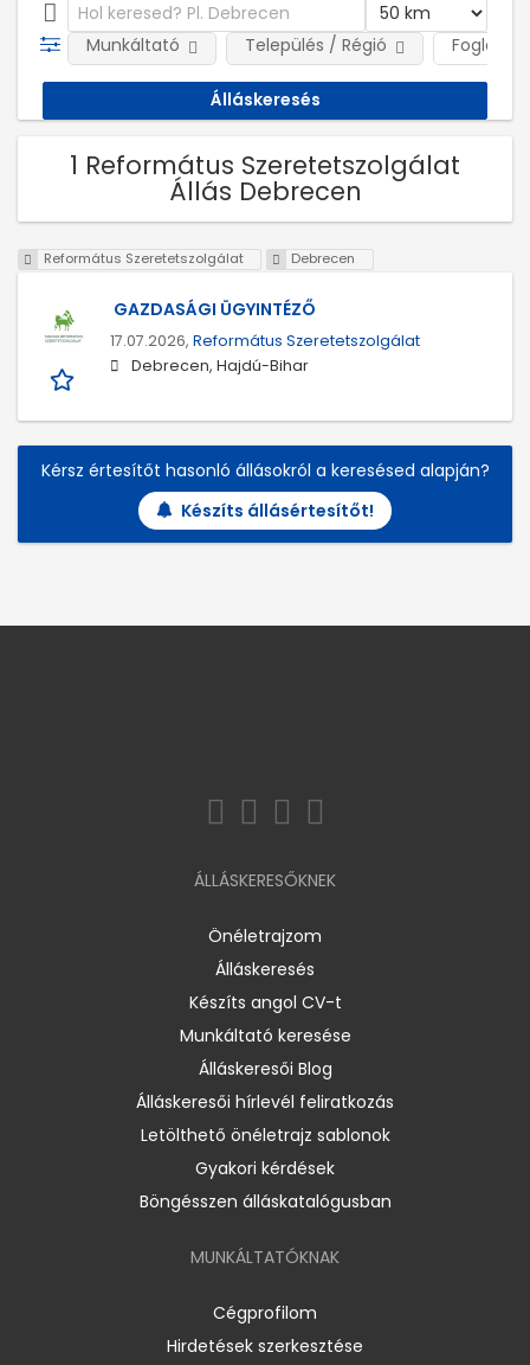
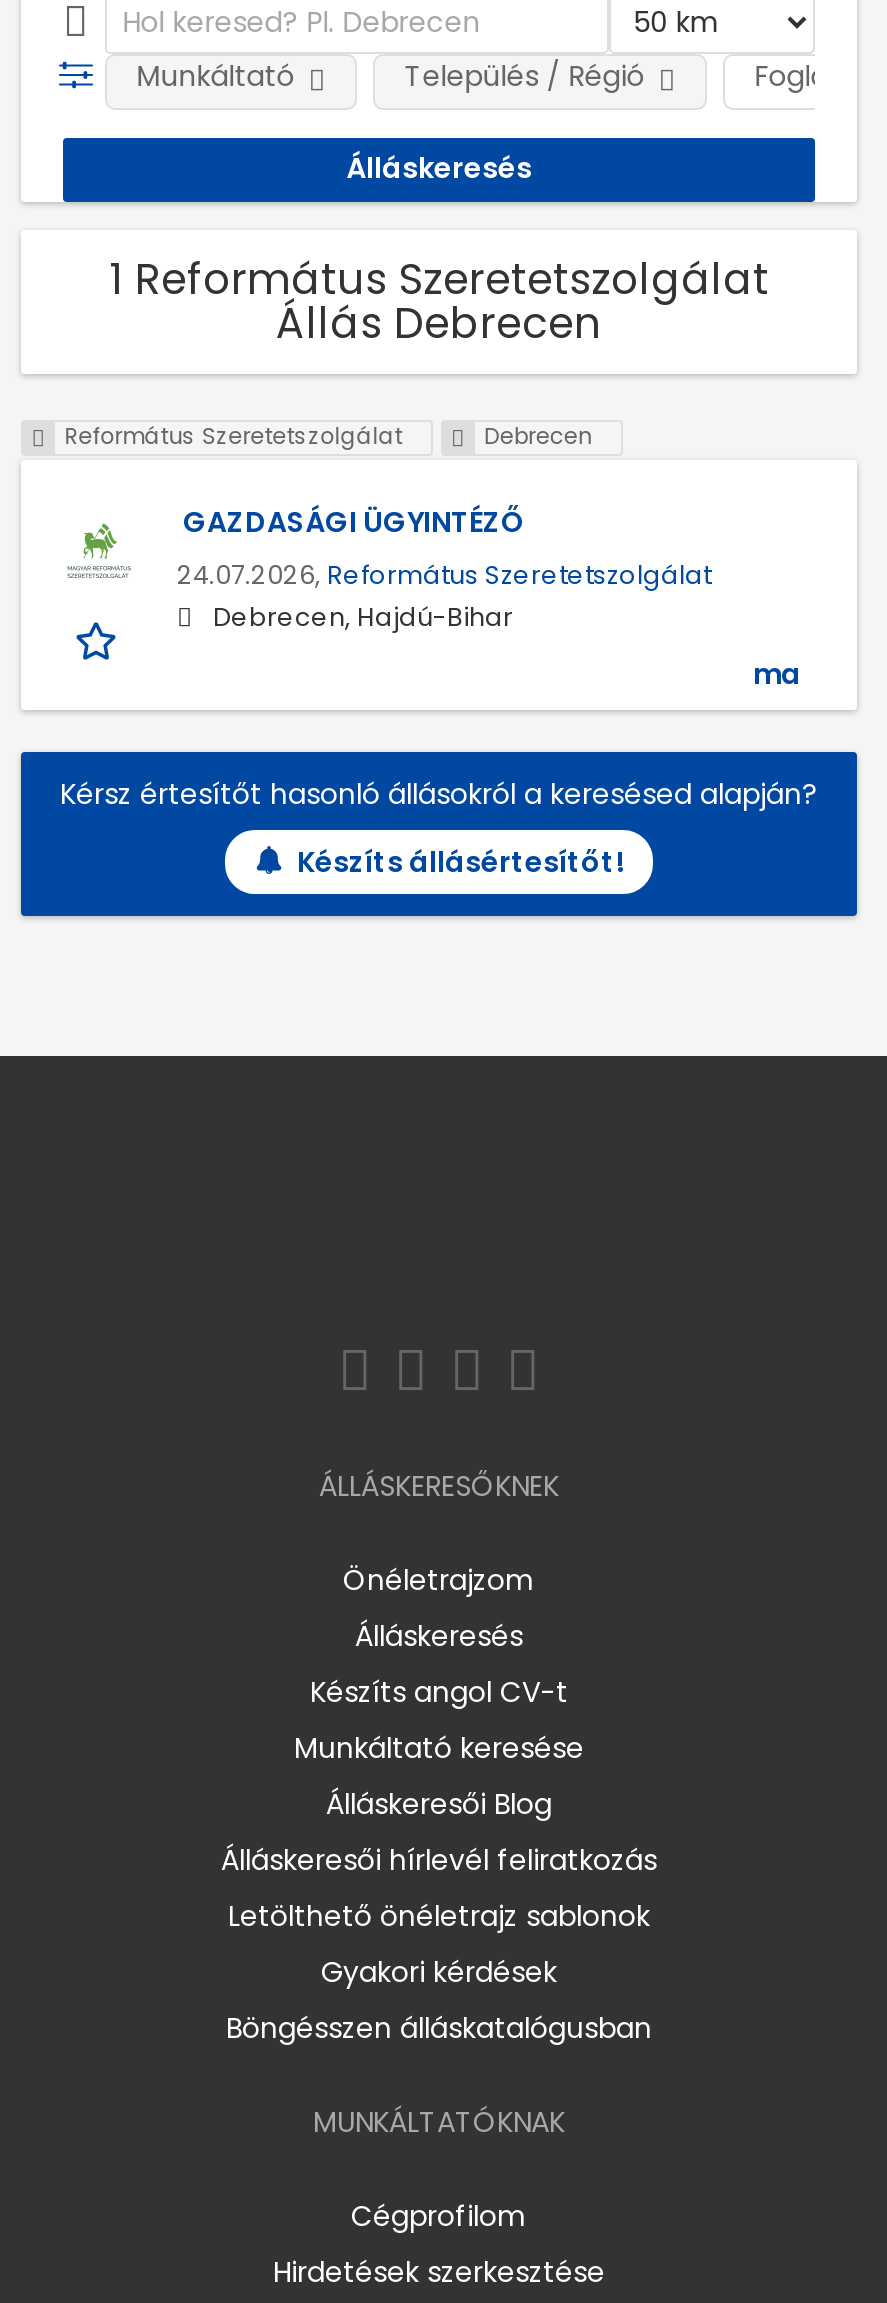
- 17.07.2026, Református Szeretetszolgálat
+ 24.07.2026, Református Szeretetszolgálat

+ ma
